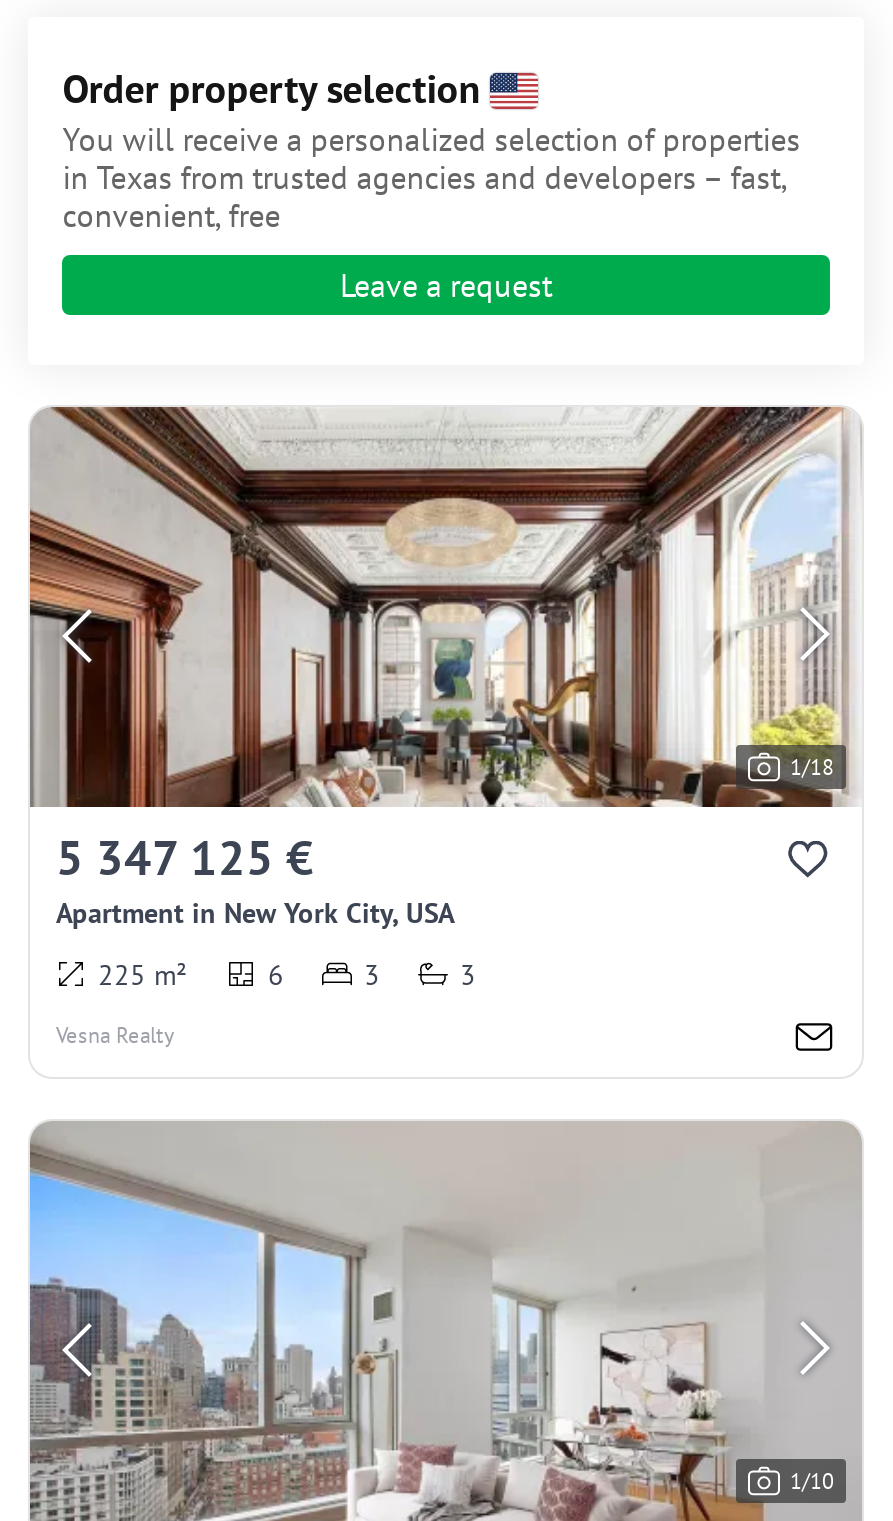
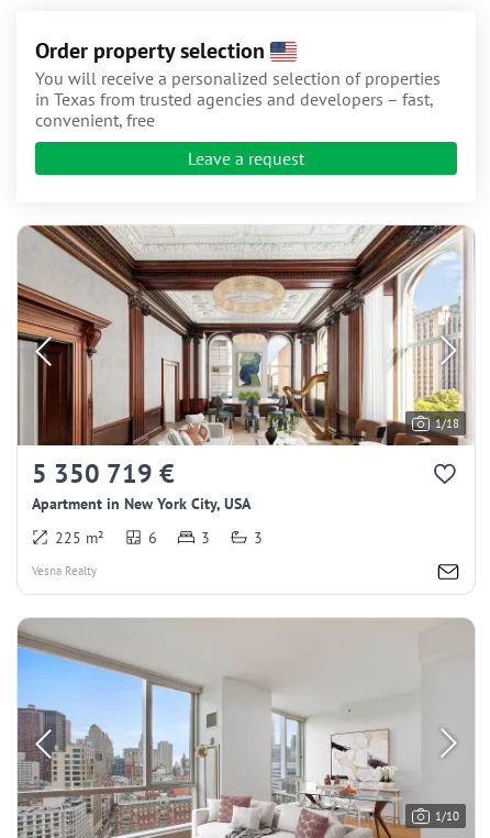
- 5 347 125 €
+ 5 350 719 €
